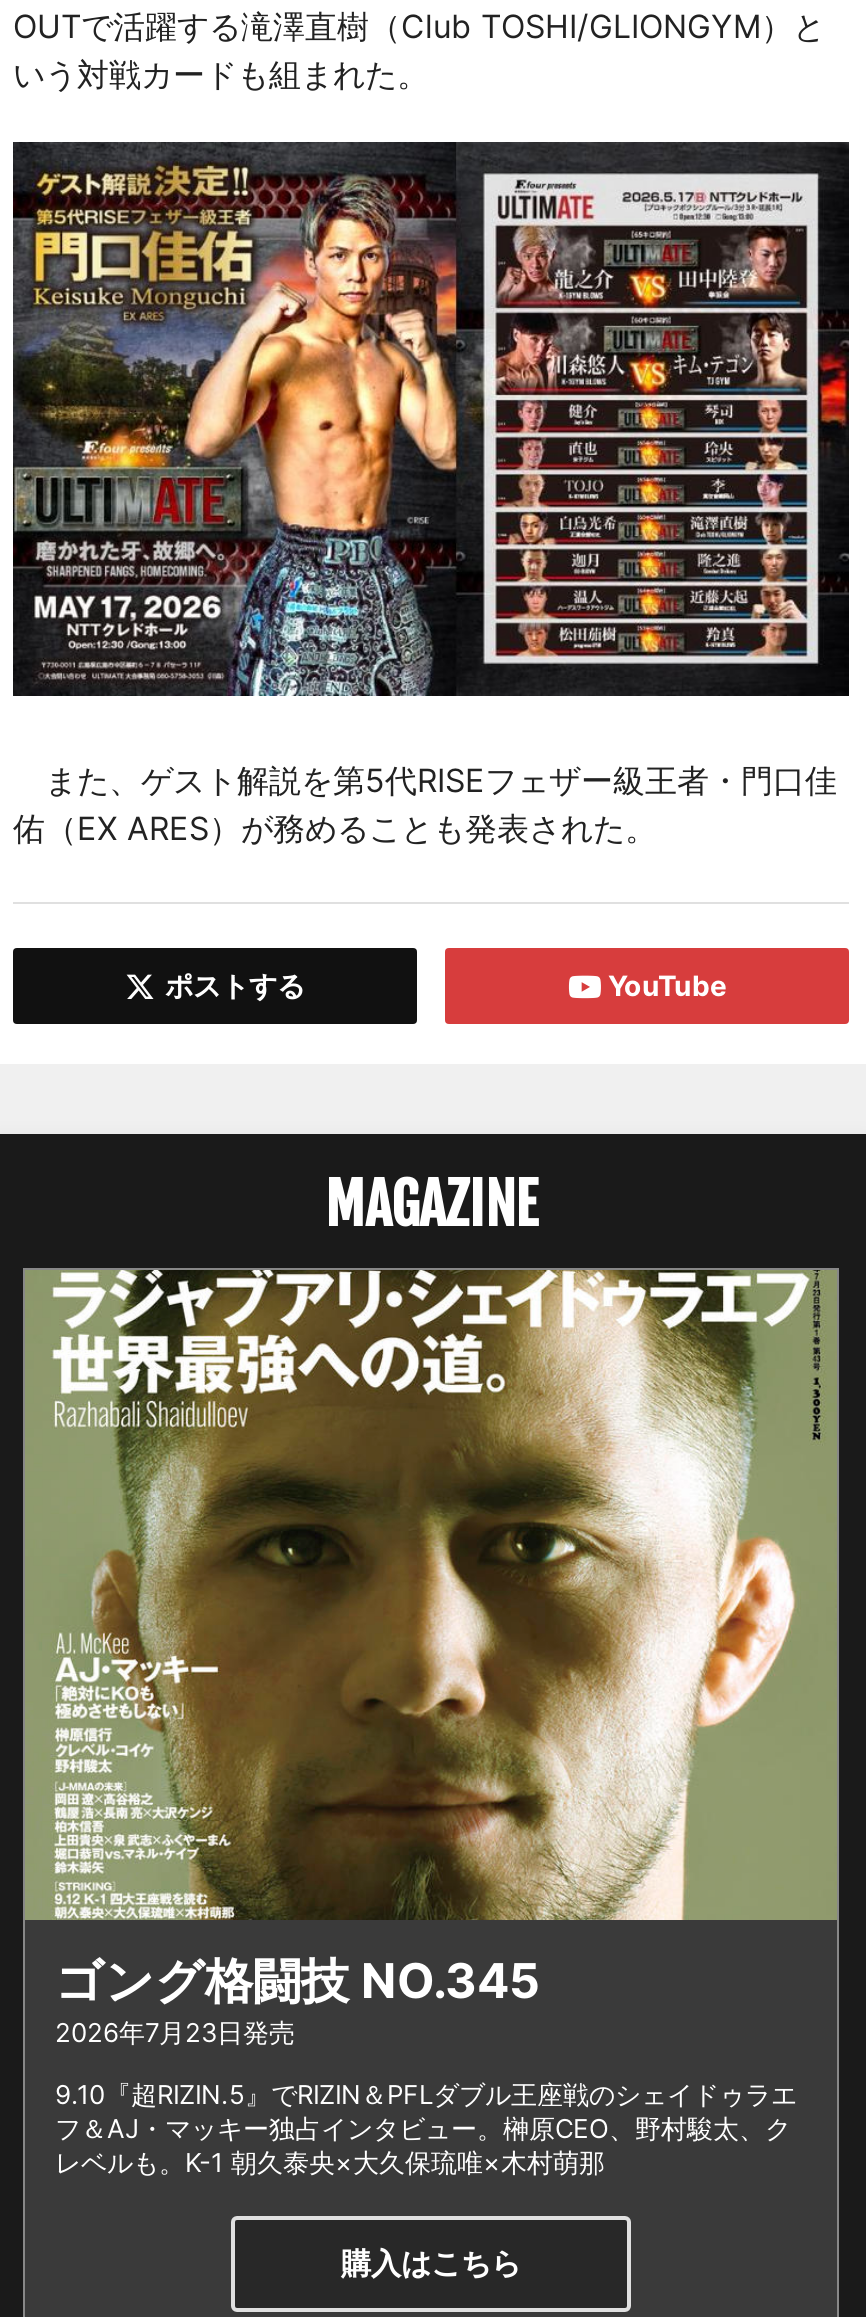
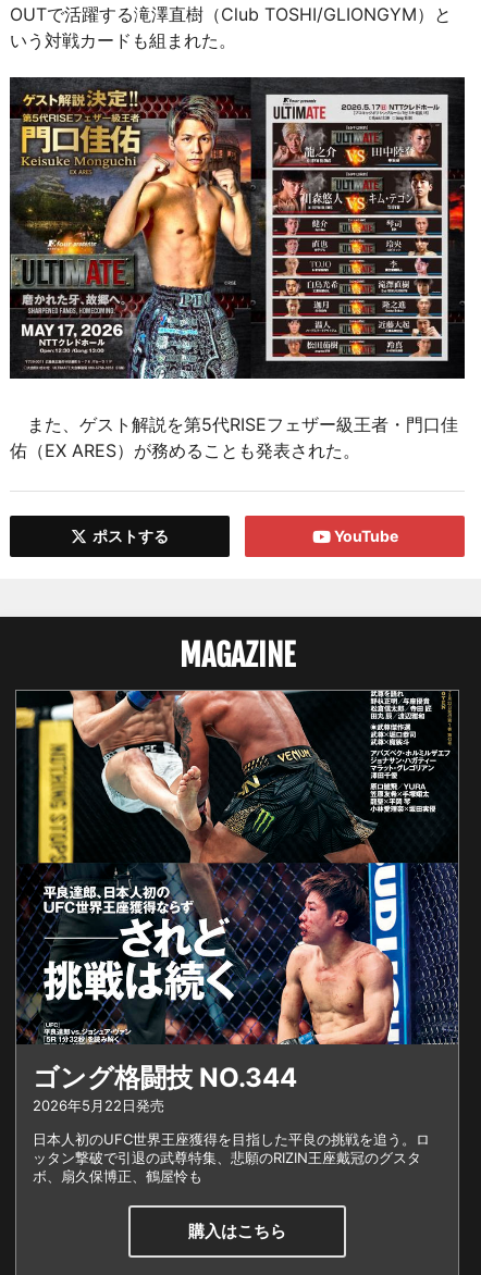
- [image]
- ゴング格闘技 NO.345
- 2026年7月23日発売
+ [image]
+ ゴング格闘技 NO.344
+ 2026年5月22日発売

- 9.10『超RIZIN.5』でRIZIN＆PFLダブル王座戦のシェイドゥラエ
- フ＆AJ・マッキー独占インタビュー。榊原CEO、野村駿太、ク
- レベルも。K-1 朝久泰央×大久保琉唯×木村萌那
+ 日本人初のUFC世界王座獲得を目指した平良の挑戦を追う。ロ
+ ッタン撃破で引退の武尊特集、悲願のRIZIN王座戴冠のグスタ
+ ボ、扇久保博正、鶴屋怜も
